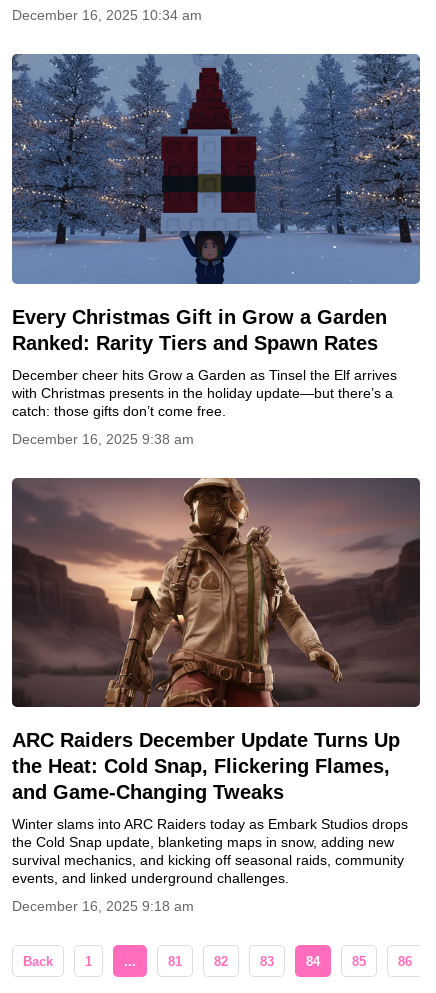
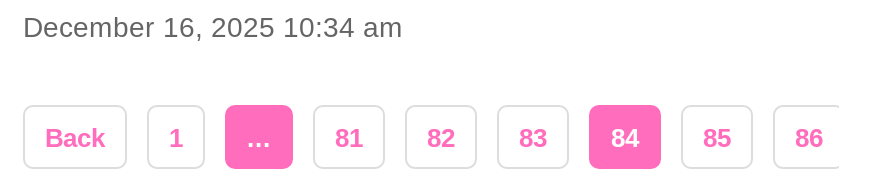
- [image]
- Every Christmas Gift in Grow a Garden
- Ranked: Rarity Tiers and Spawn Rates
- December cheer hits Grow a Garden as Tinsel the Elf arrives
- with Christmas presents in the holiday update—but there’s a
- catch: those gifts don’t come free.
- December 16, 2025 9:38 am

- [image]
- ARC Raiders December Update Turns Up
- the Heat: Cold Snap, Flickering Flames,
- and Game-Changing Tweaks
- Winter slams into ARC Raiders today as Embark Studios drops
- the Cold Snap update, blanketing maps in snow, adding new
- survival mechanics, and kicking off seasonal raids, community
- events, and linked underground challenges.
- December 16, 2025 9:18 am
